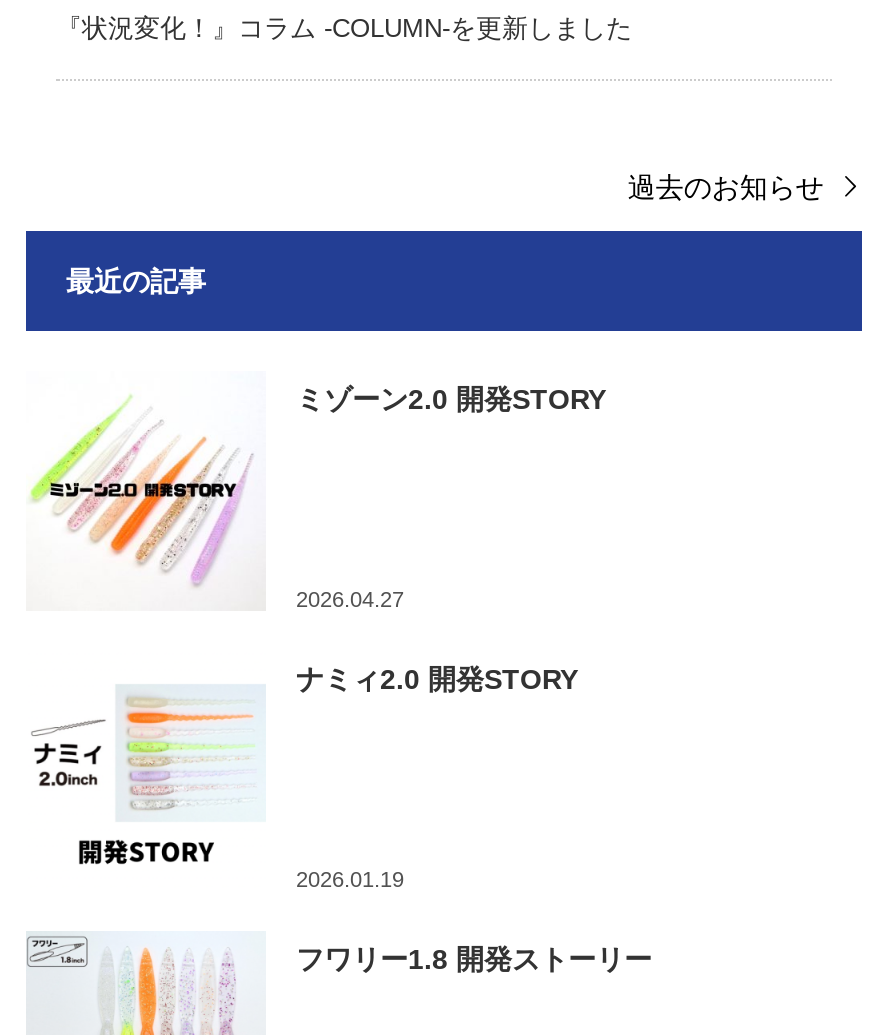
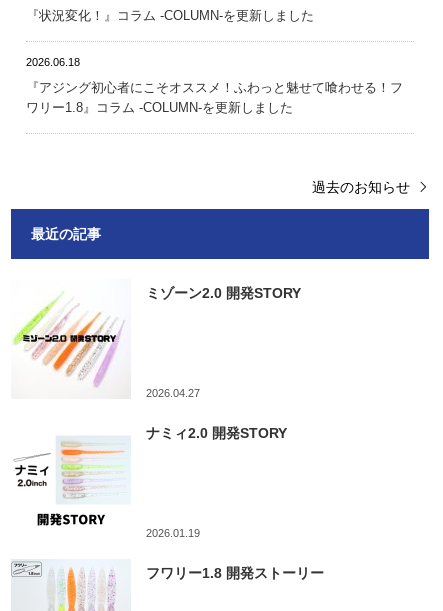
+ 2026.06.18
+ 『アジング初心者にこそオススメ！ふわっと魅せて喰わせる！フ
+ ワリー1.8』 コラム -COLUMN-を更新しました
